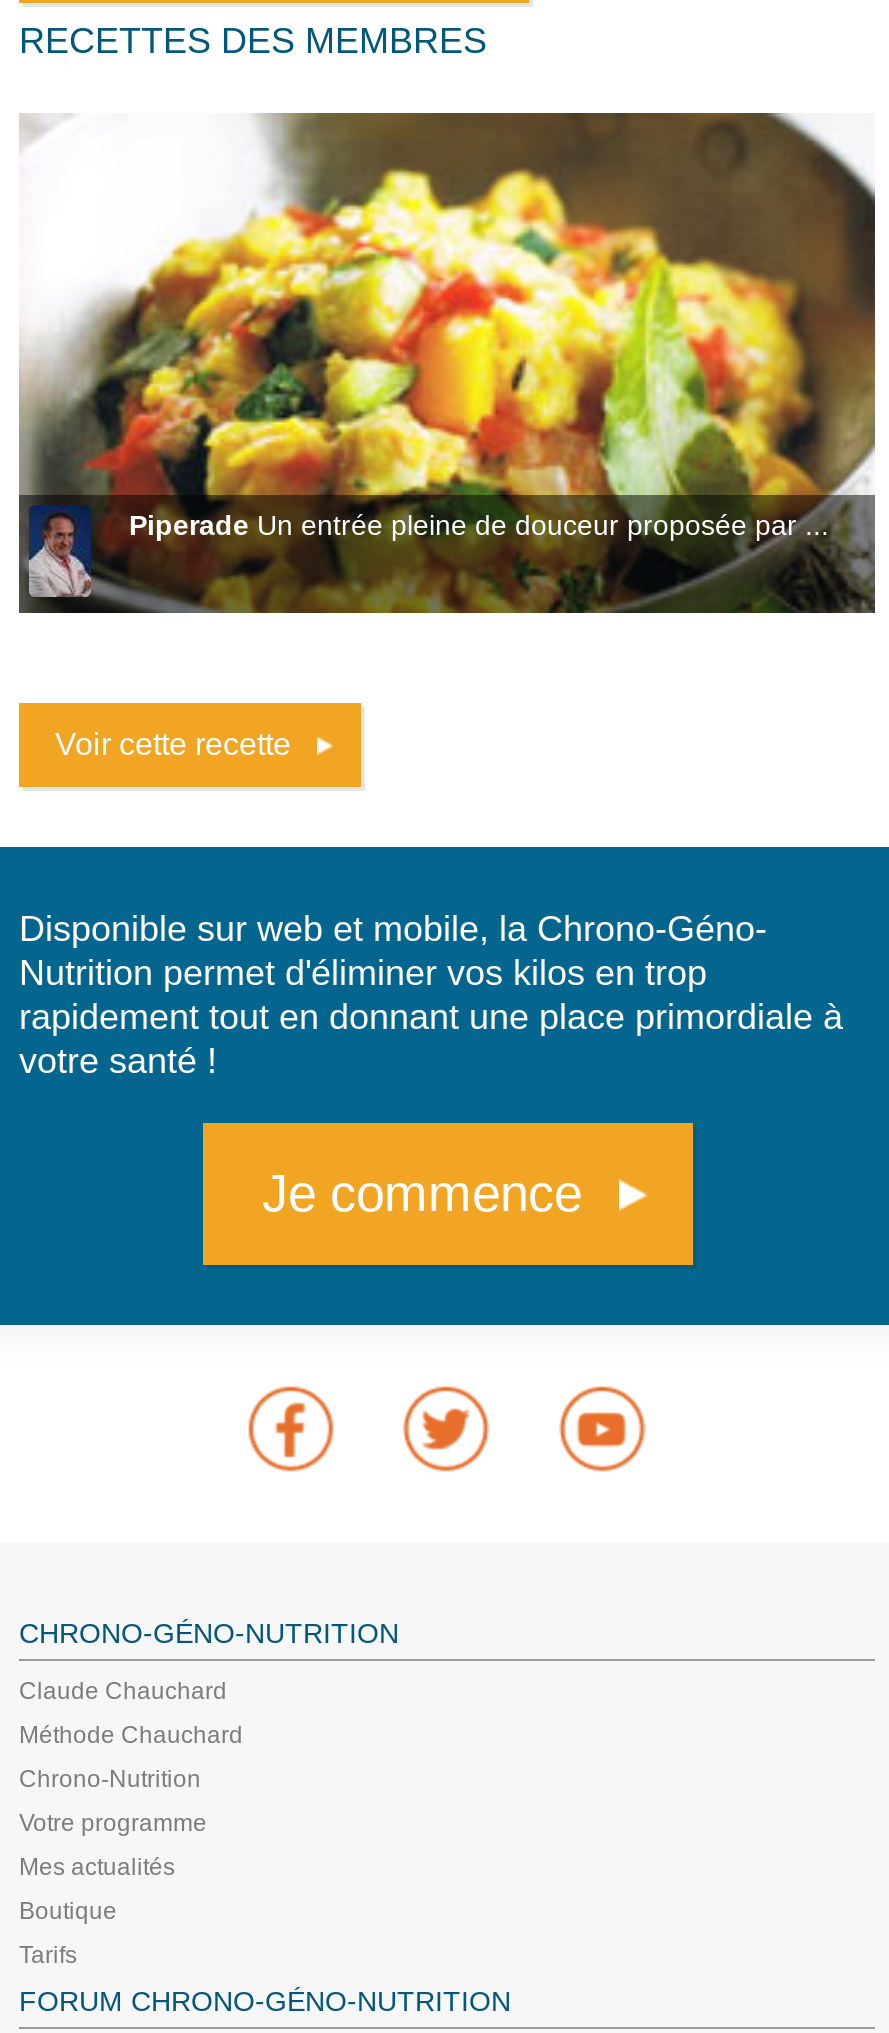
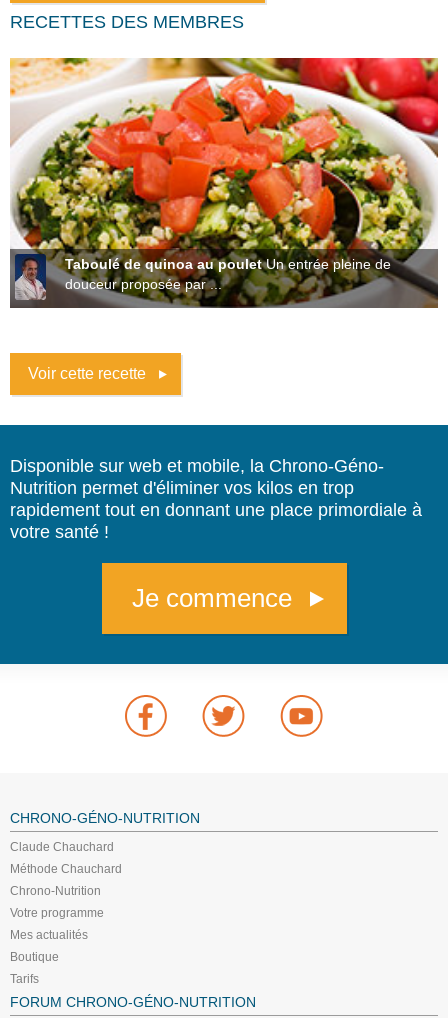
- [image]
- Piperade Un entrée pleine de douceur proposée par ...
+ [image]
+ Taboulé de quinoa au poulet Un entrée pleine de
+ douceur proposée par ...
